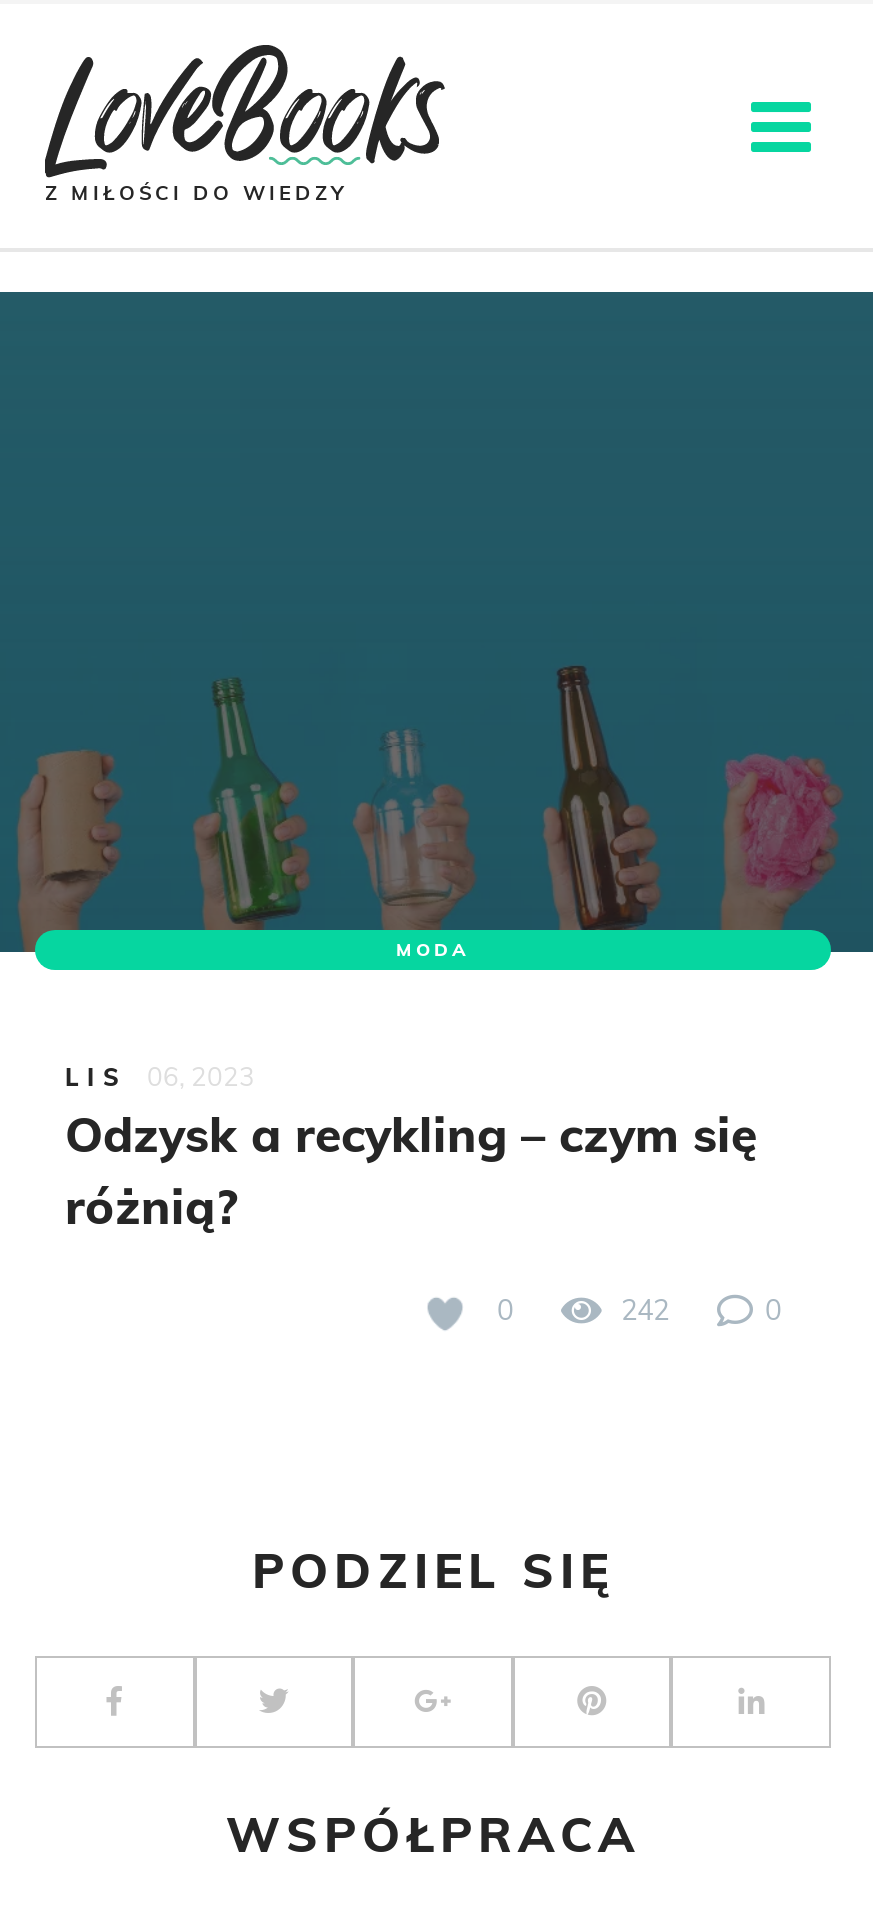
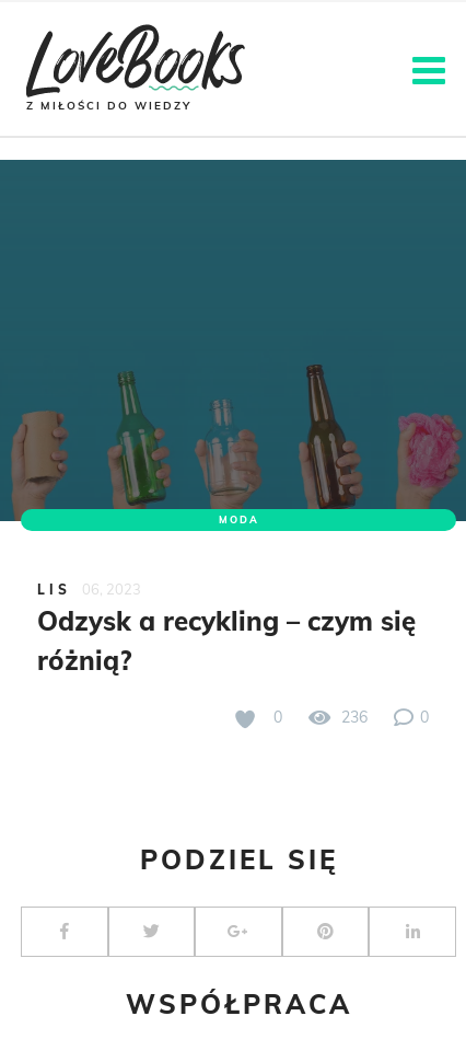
- 242
+ 236
